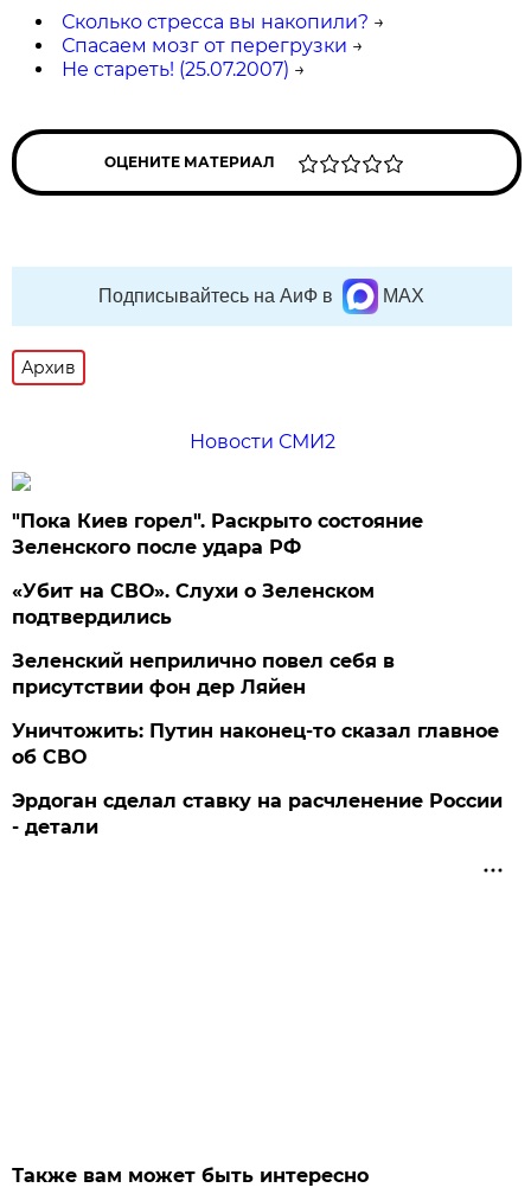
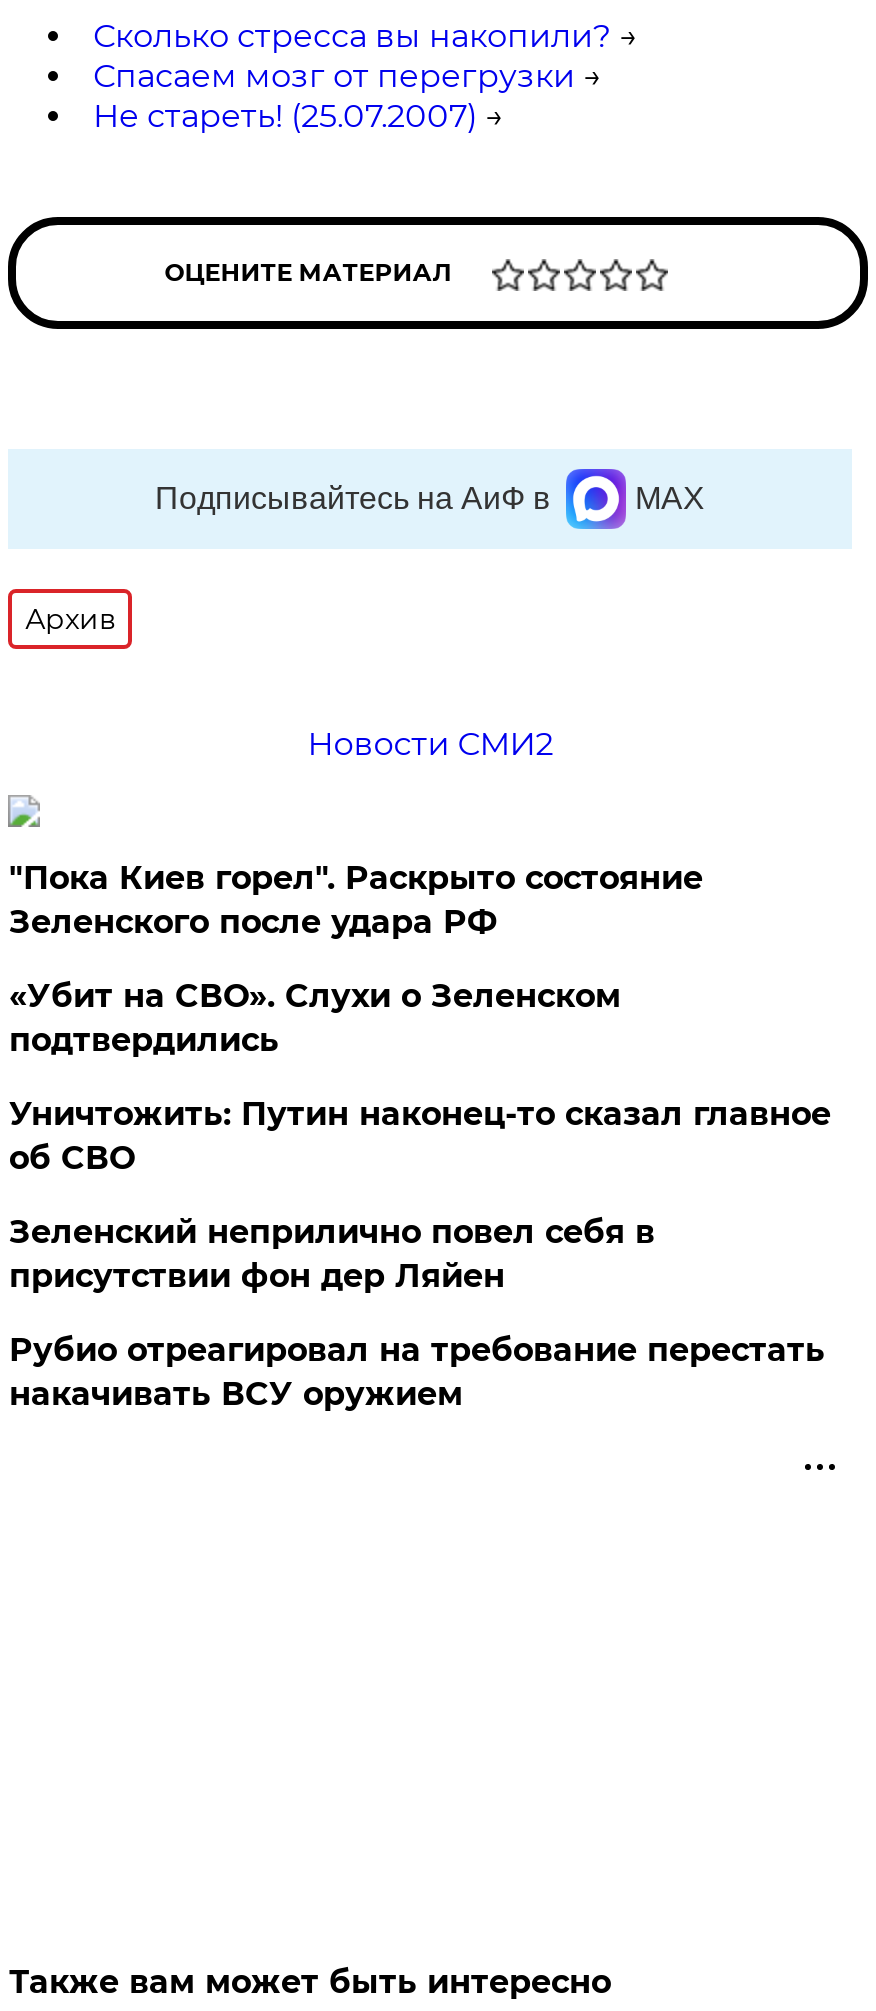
moved down: Зеленский неприлично повел cебя в | присутствии фон дер Ляйен

moved up: Уничтожить: Путин наконец-то сказал главное | об СВО

- Эрдоган сделал ставку на расчленение России
- - детали
+ Рубио отреагировал на требование перестать
+ накачивать ВСУ оружием
